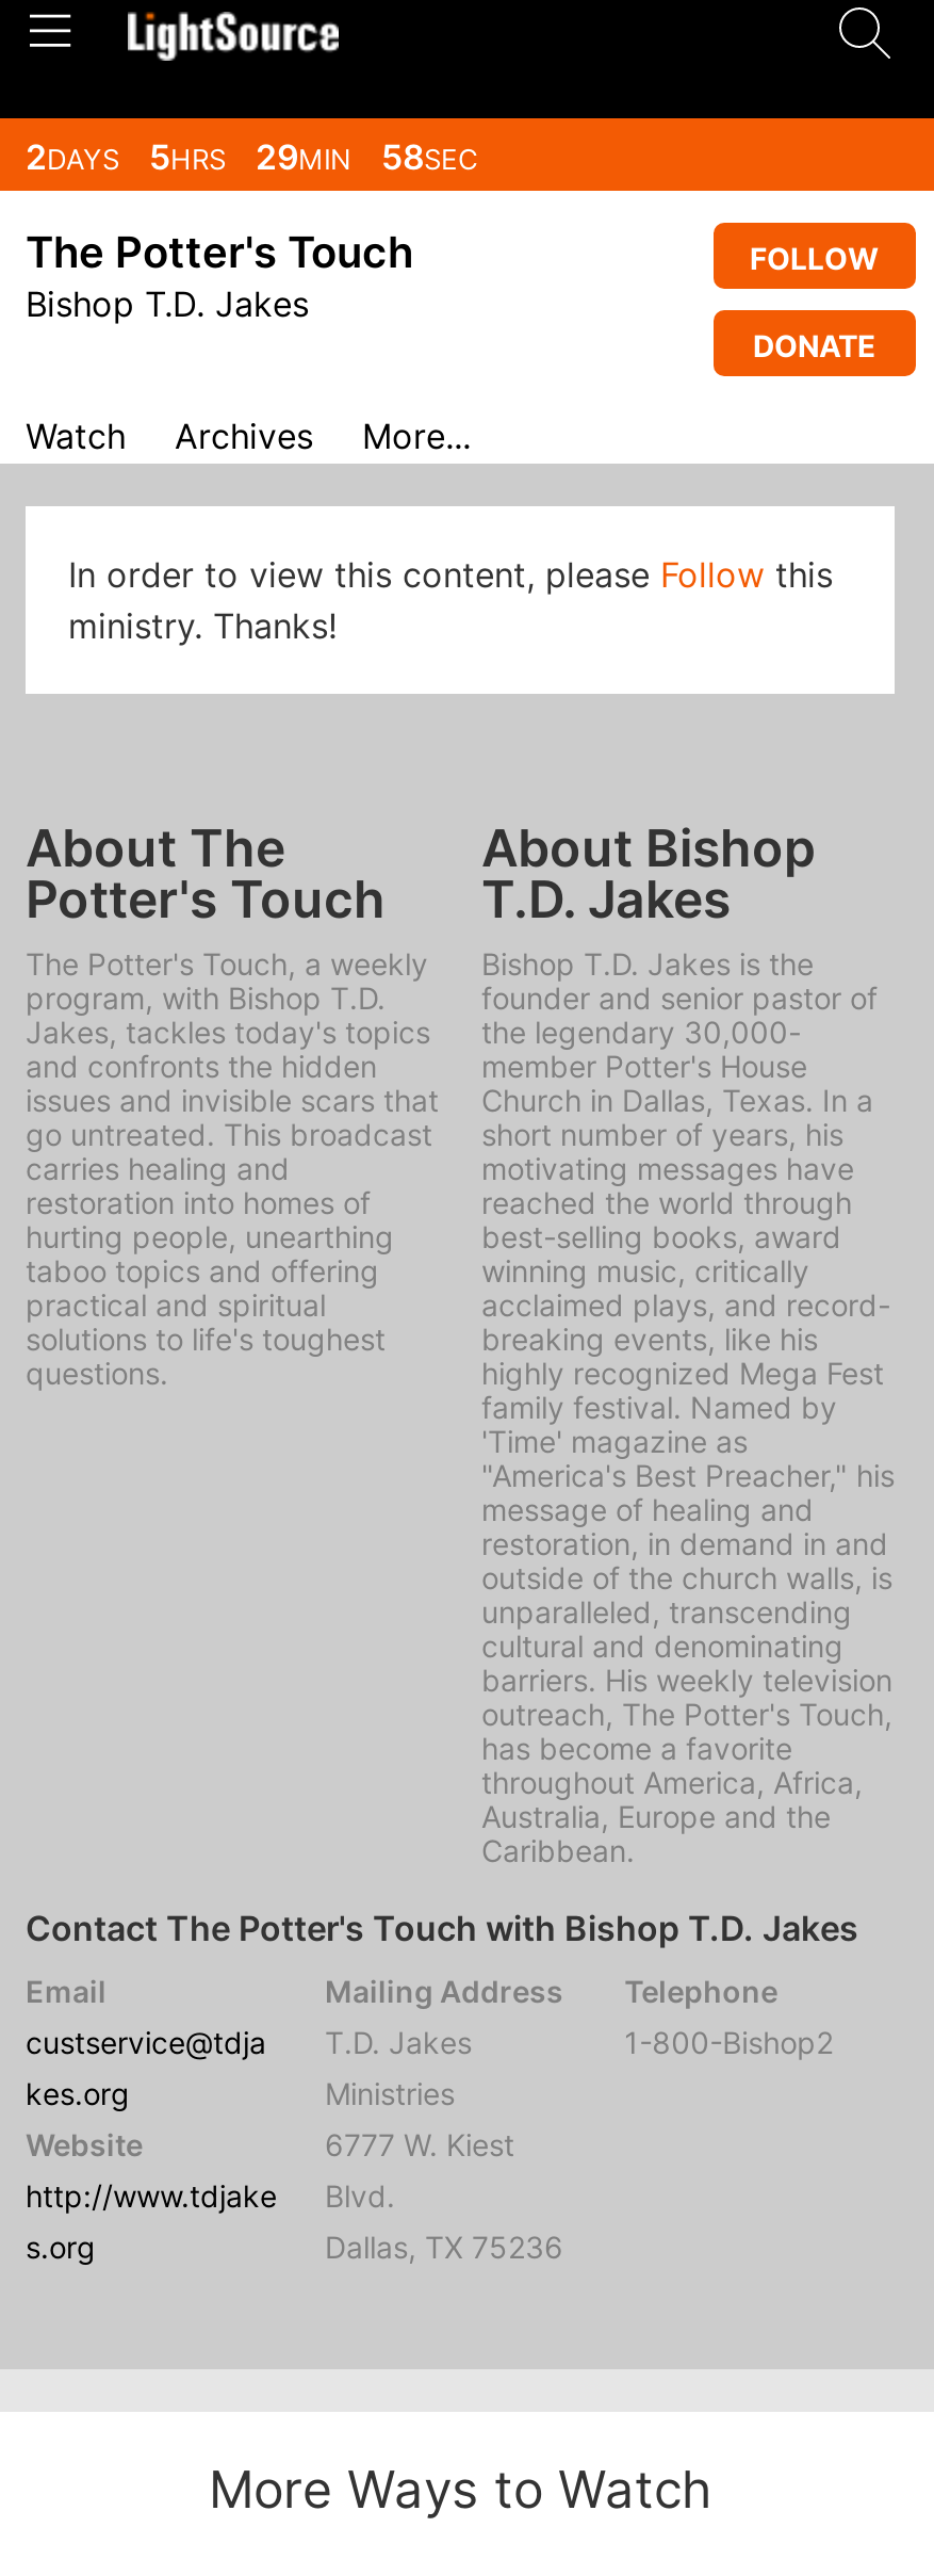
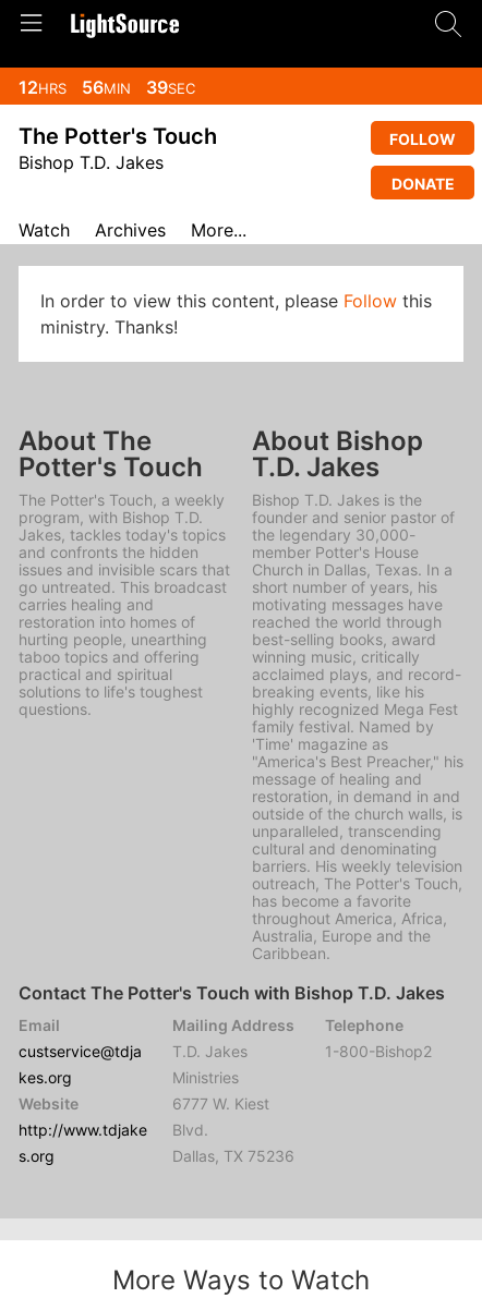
- 2DAYS 5HRS 29MIN 58SEC
+ 12HRS 56MIN 39SEC
